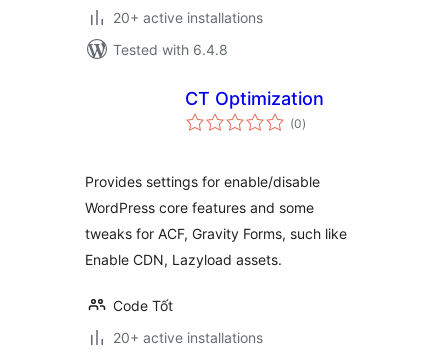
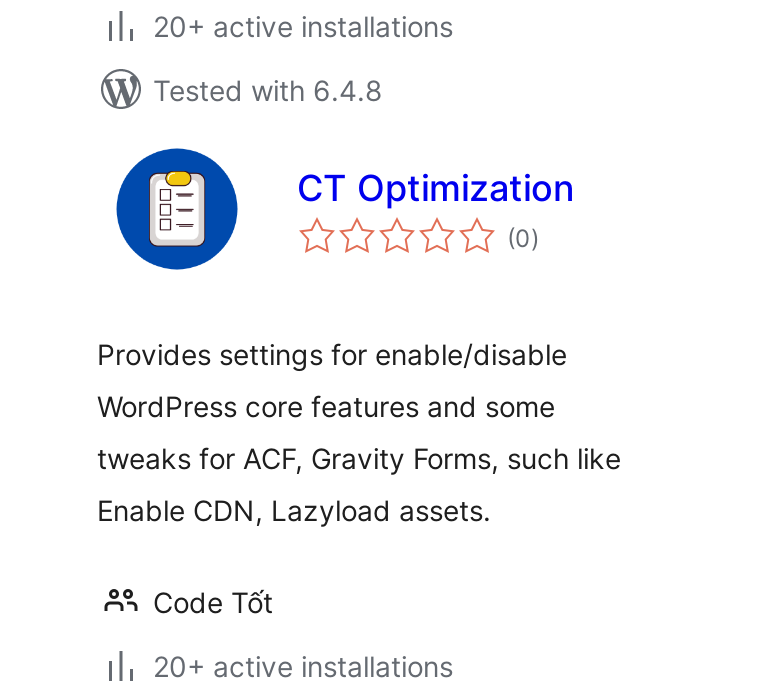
+ [image]
